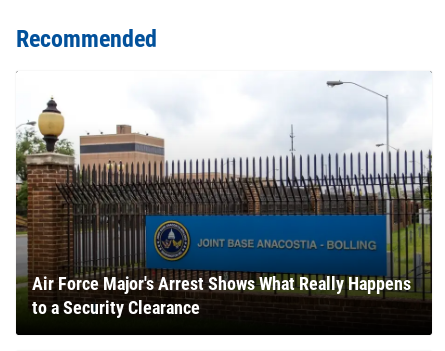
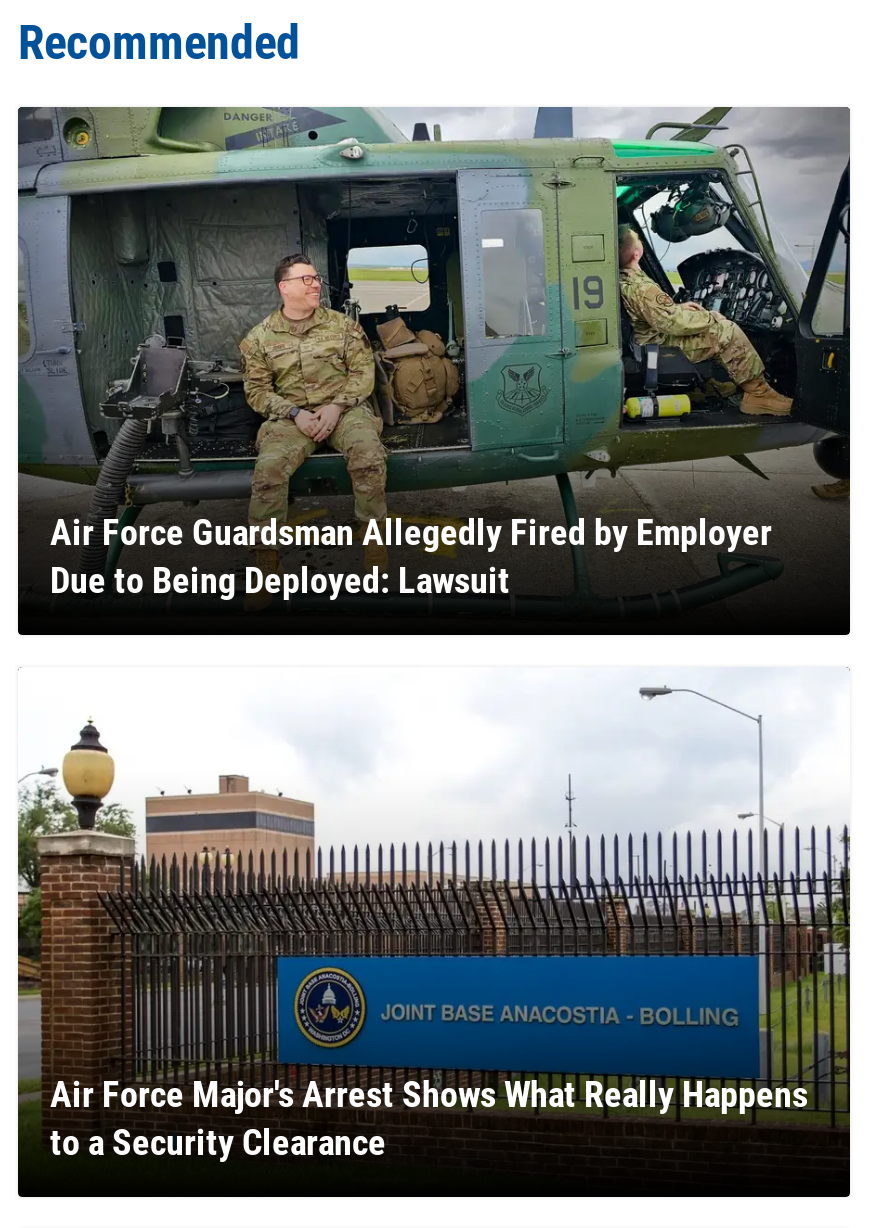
+ [image]
+ Air Force Guardsman Allegedly Fired by Employer
+ Due to Being Deployed: Lawsuit
